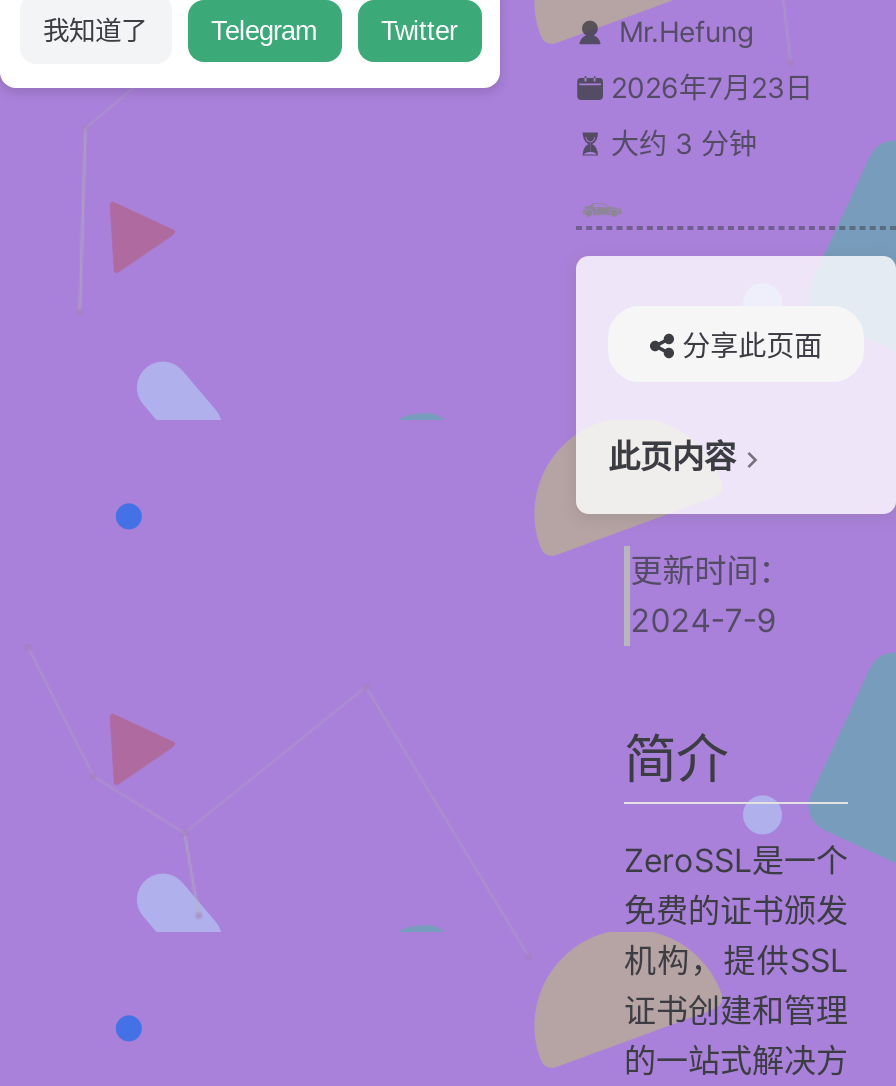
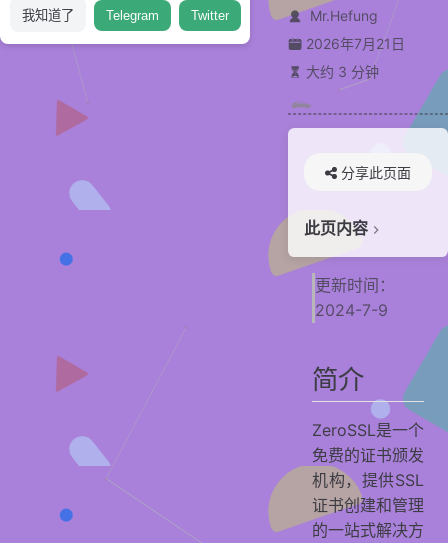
- 2026年7月23日
+ 2026年7月21日
